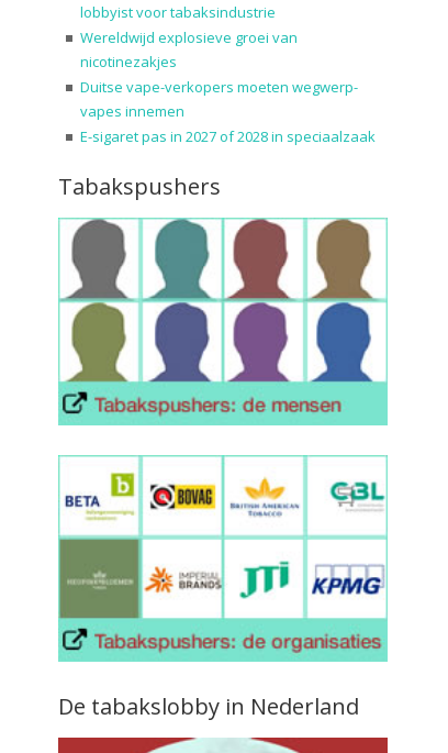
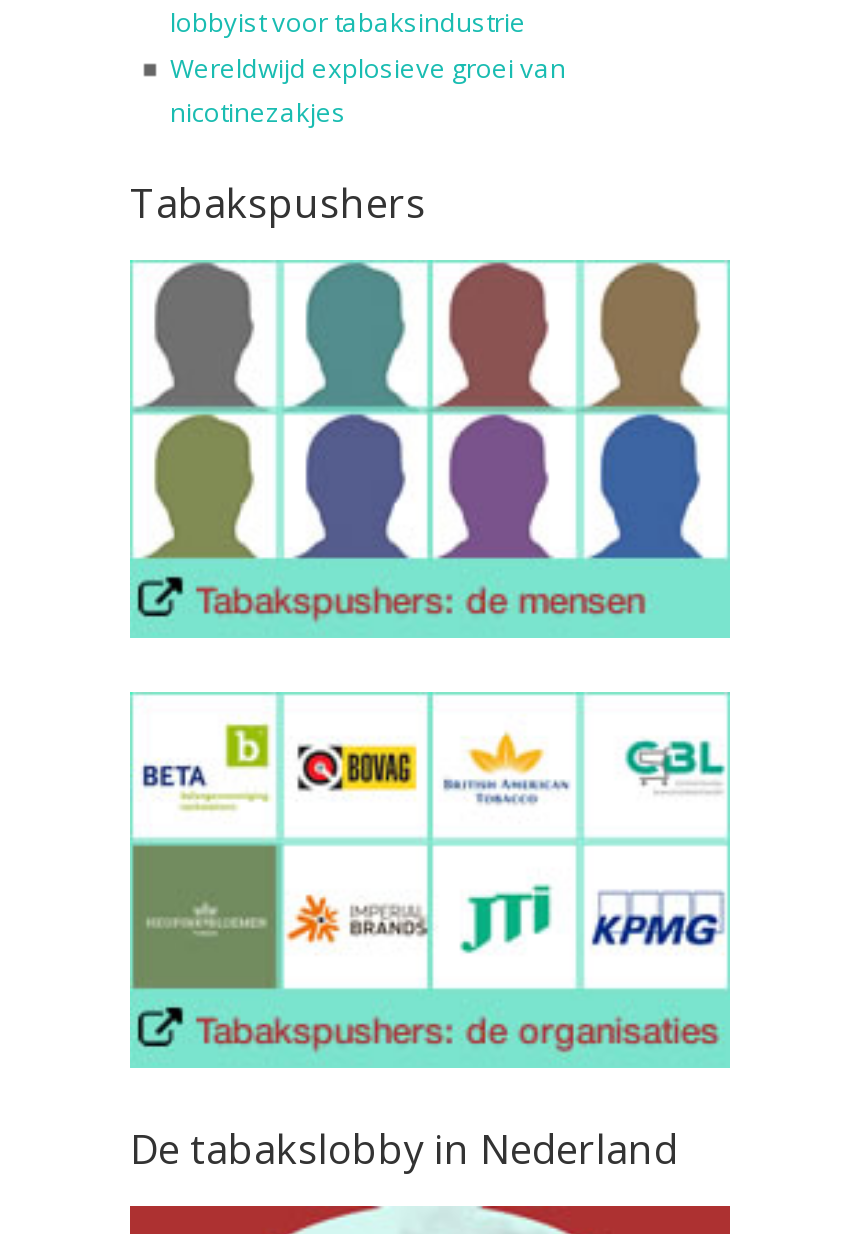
- Duitse vape-verkopers moeten wegwerp-
- vapes innemen
- E-sigaret pas in 2027 of 2028 in speciaalzaak
